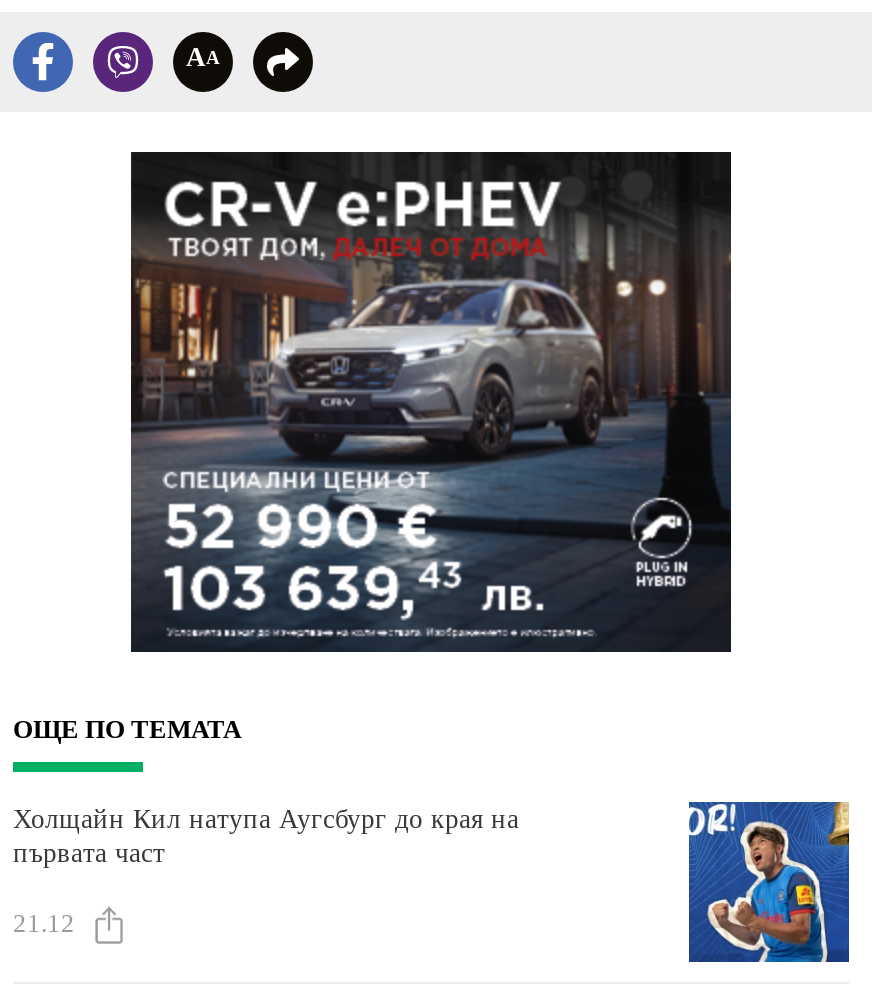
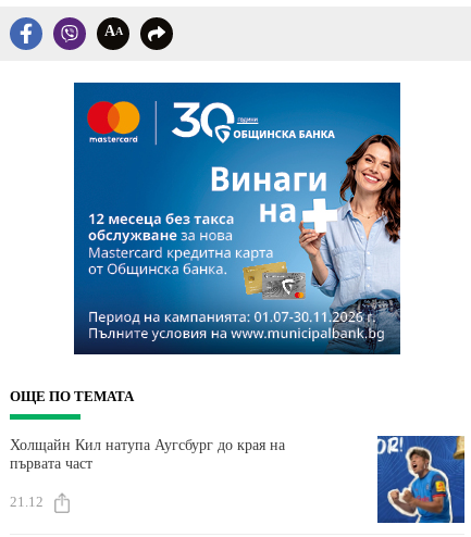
- [image]
+ [image]
